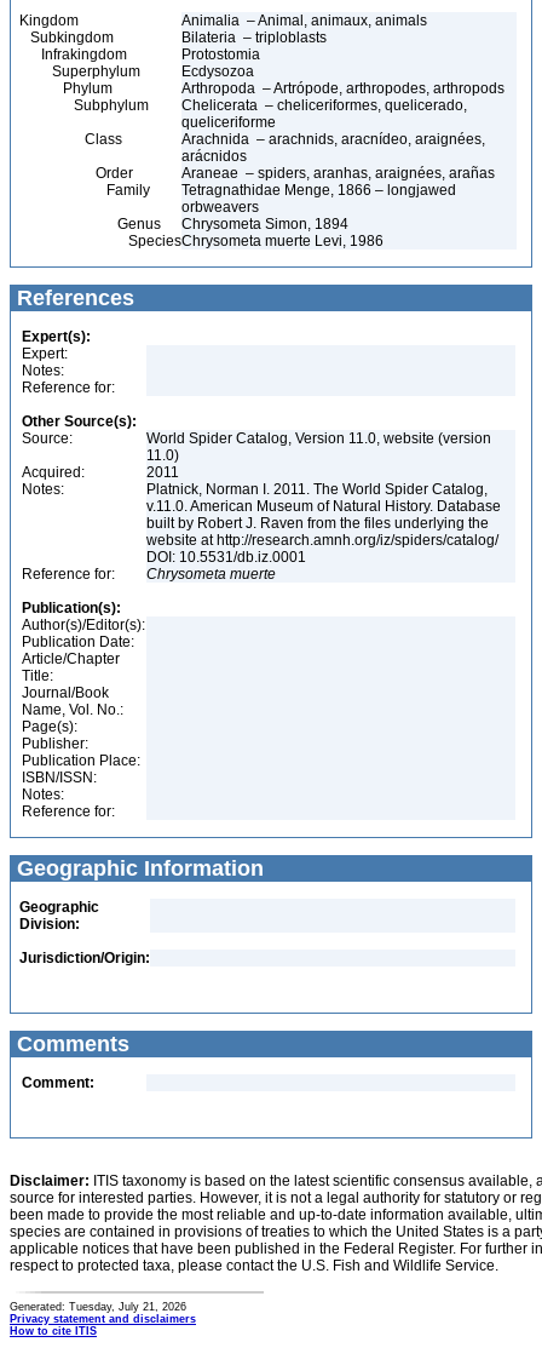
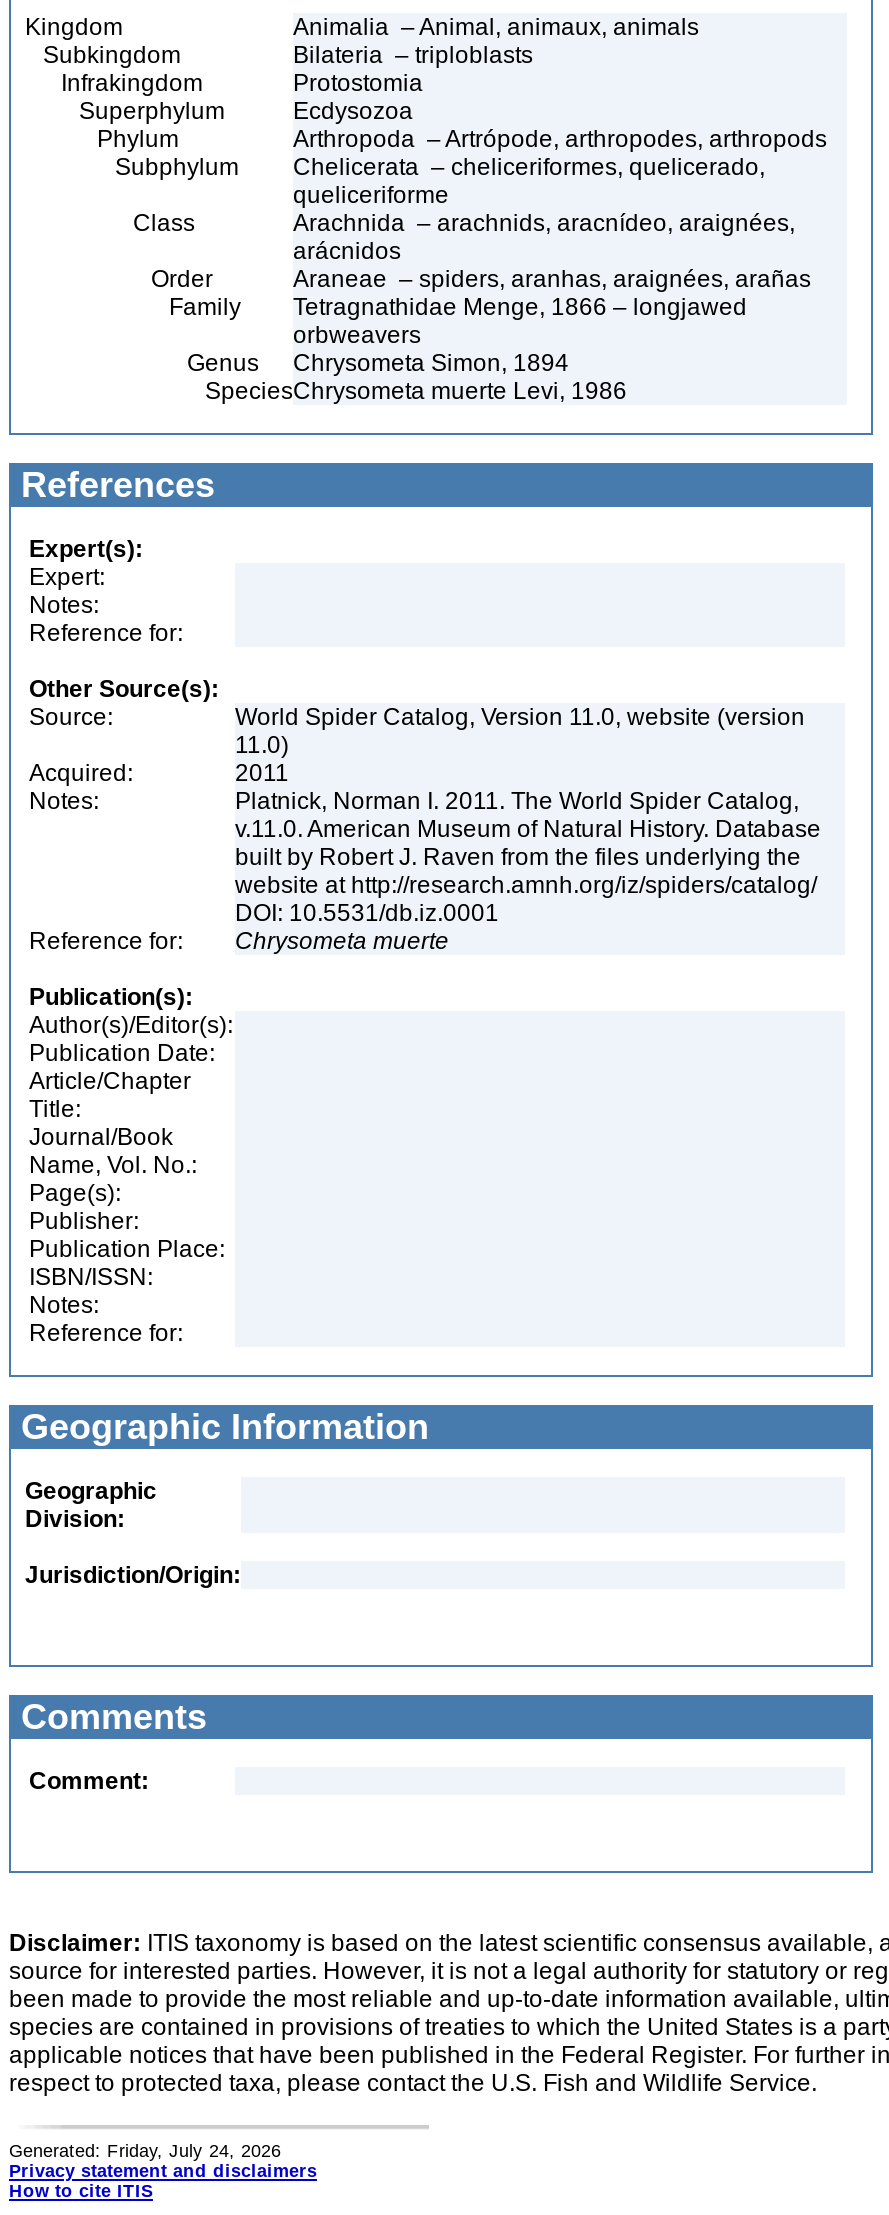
- Generated: Tuesday, July 21, 2026
+ Generated: Friday, July 24, 2026
